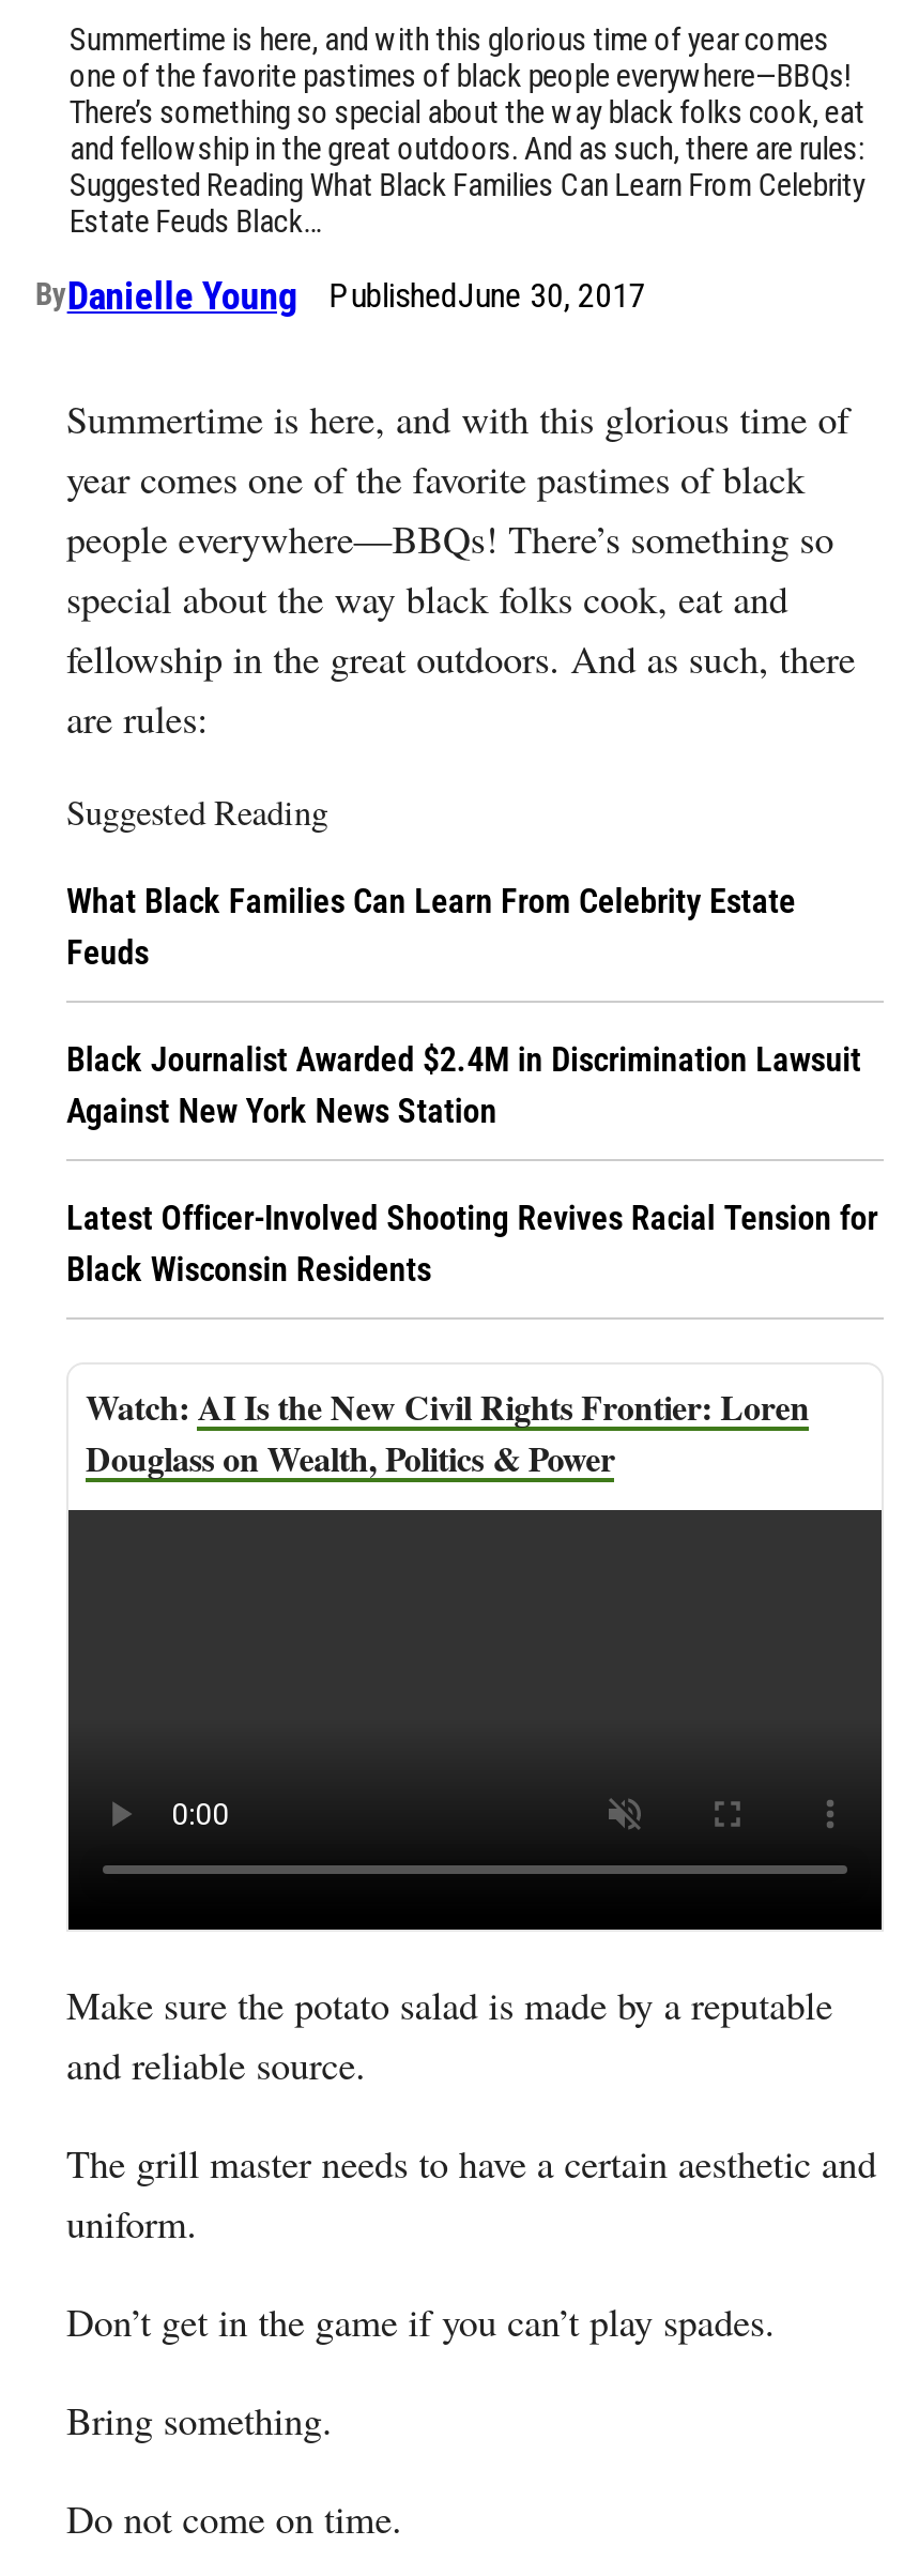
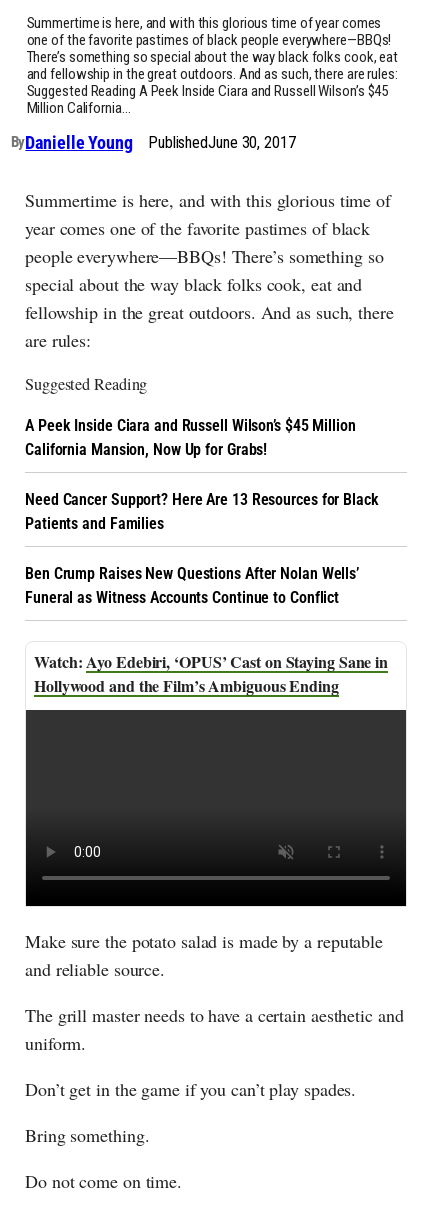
- Suggested Reading What Black Families Can Learn From Celebrity
- Estate Feuds Black…
+ Suggested Reading A Peek Inside Ciara and Russell Wilson’s $45
+ Million California…

- What Black Families Can Learn From Celebrity Estate
- Feuds
+ A Peek Inside Ciara and Russell Wilson’s $45 Million
+ California Mansion, Now Up for Grabs!

- Black Journalist Awarded $2.4M in Discrimination Lawsuit
- Against New York News Station
+ Need Cancer Support? Here Are 13 Resources for Black
+ Patients and Families

- Latest Officer-Involved Shooting Revives Racial Tension for
- Black Wisconsin Residents
+ Ben Crump Raises New Questions After Nolan Wells’
+ Funeral as Witness Accounts Continue to Conflict

- AI Is the New Civil Rights Frontier: Loren
- Douglass on Wealth, Politics & Power
+ Ayo Edebiri, ‘OPUS’ Cast on Staying Sane in
+ Hollywood and the Film’s Ambiguous Ending
